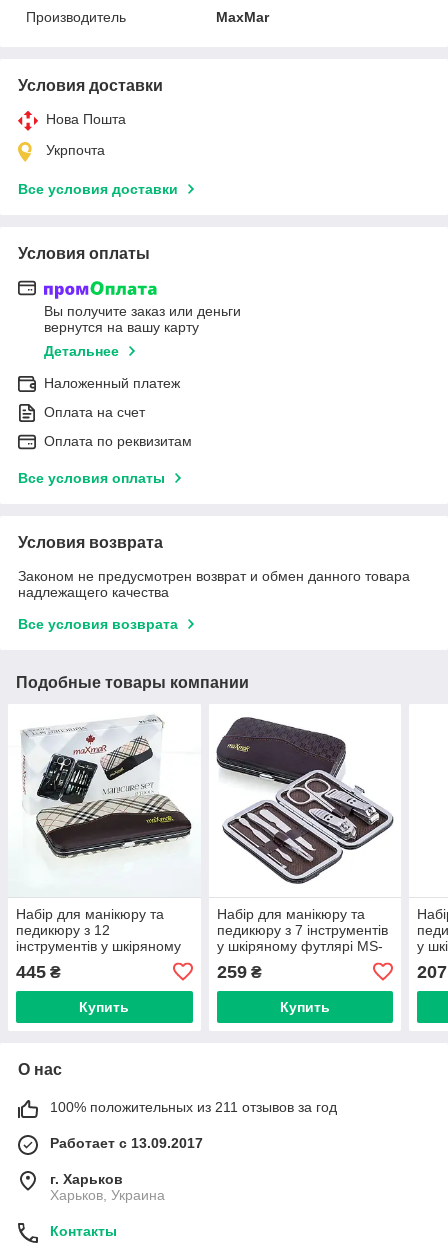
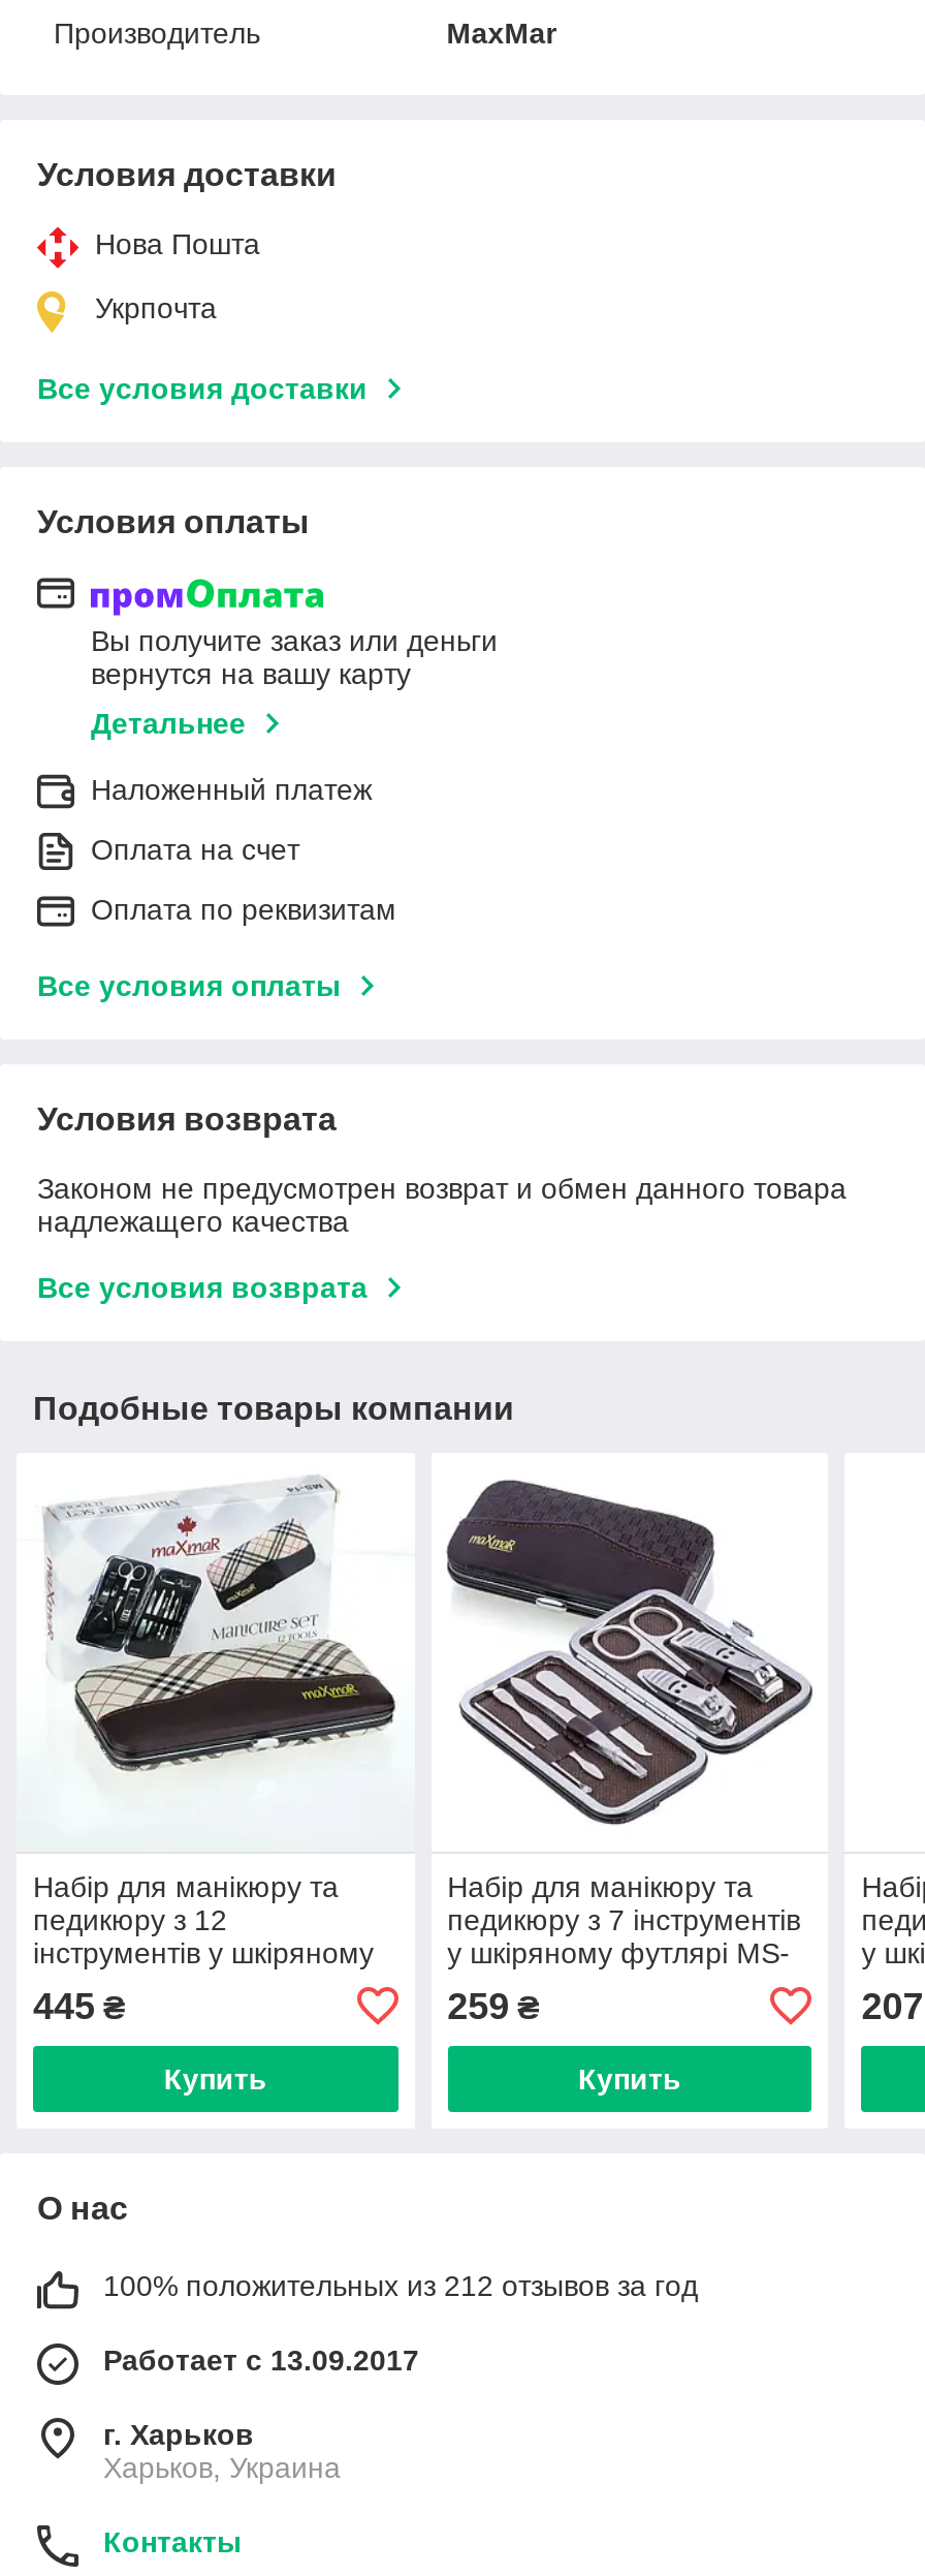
- 100% положительных из 211 отзывов за год
+ 100% положительных из 212 отзывов за год
